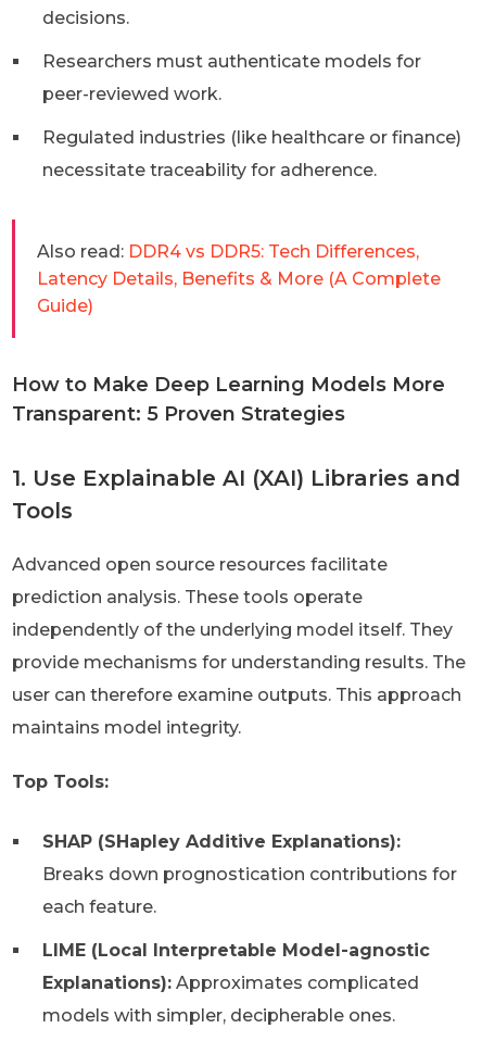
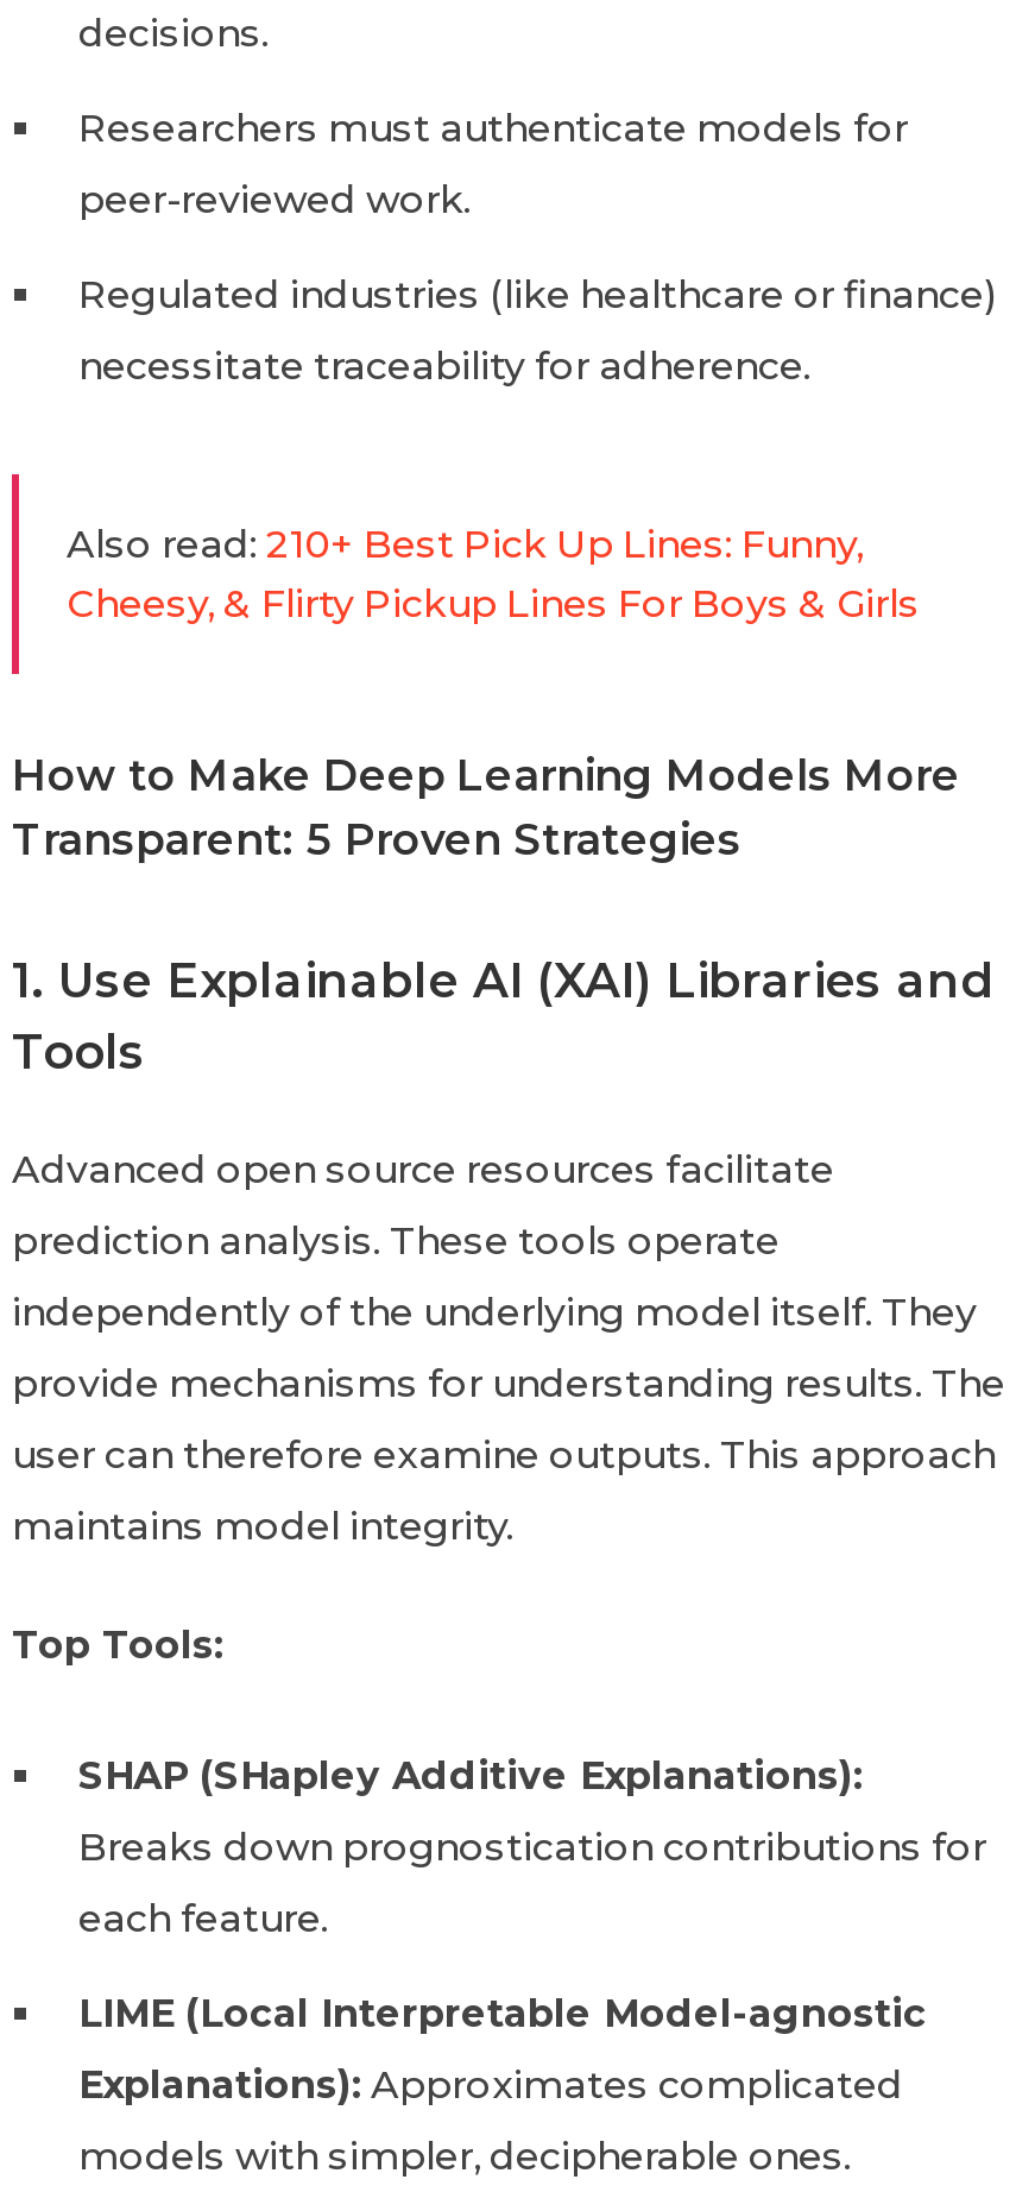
- Also read: DDR4 vs DDR5: Tech Differences,
- Latency Details, Benefits & More (A Complete
- Guide)
+ Also read: 210+ Best Pick Up Lines: Funny,
+ Cheesy, & Flirty Pickup Lines For Boys & Girls
